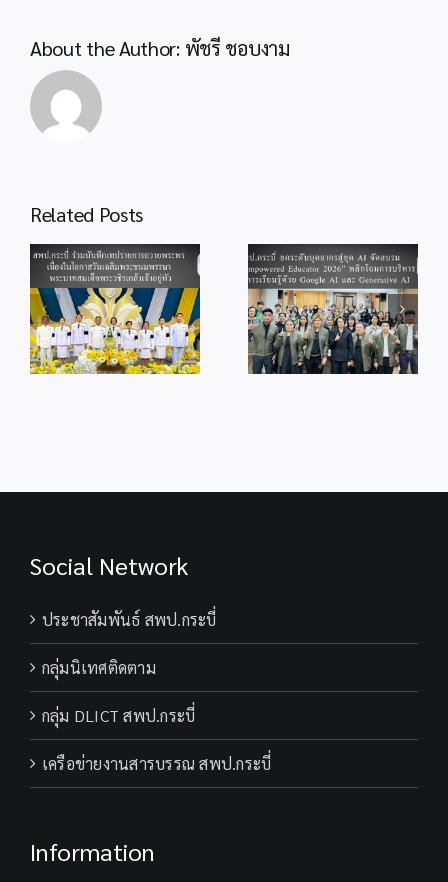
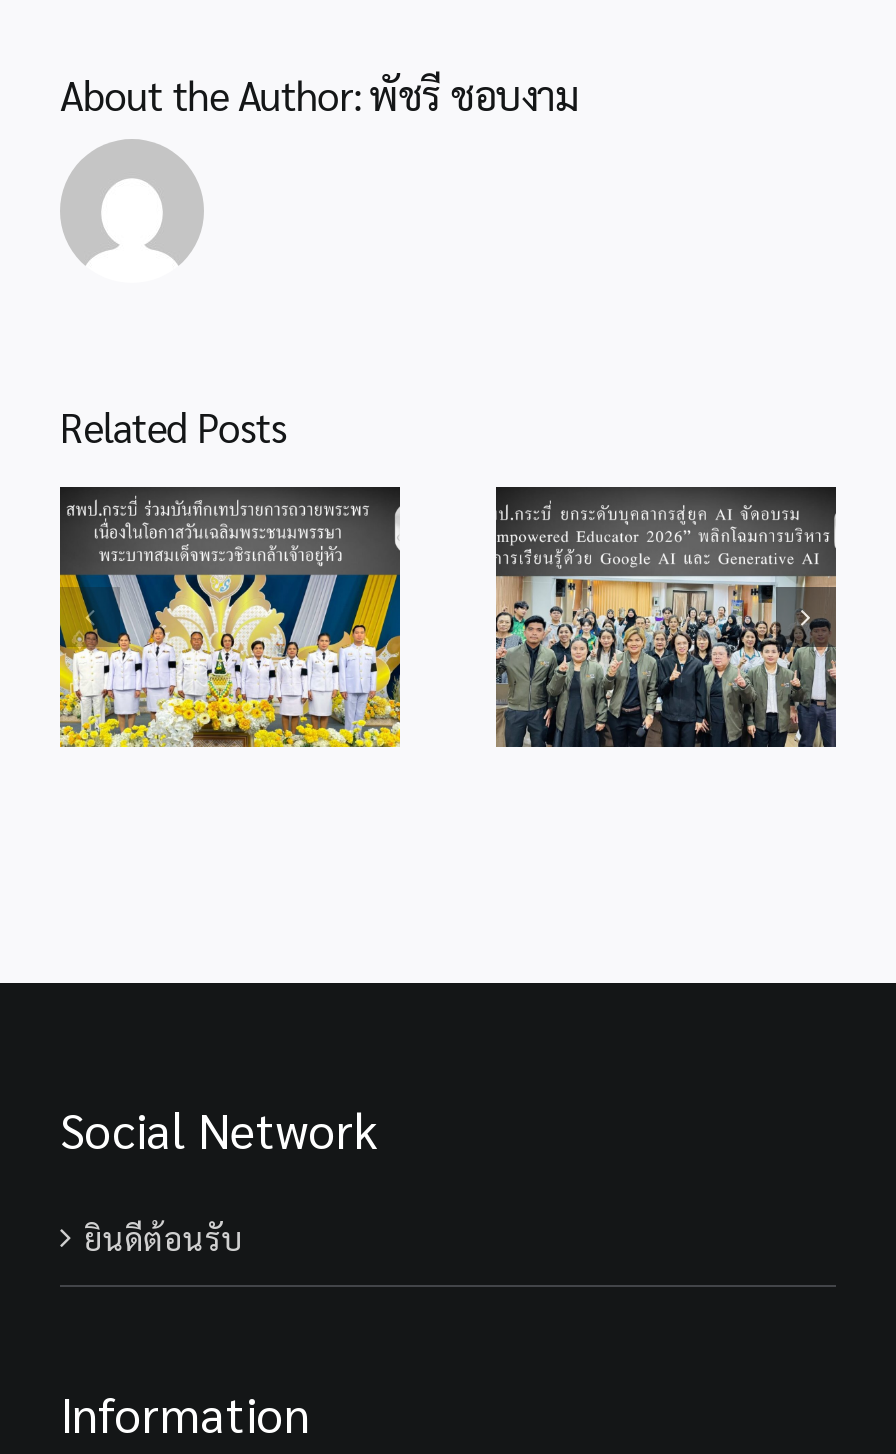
- ประชาสัมพันธ์ สพป.กระบี่
- กลุ่มนิเทศติดตาม
- กลุ่ม DLICT สพป.กระบี่
- เครือข่ายงานสารบรรณ สพป.กระบี่
+ ยินดีต้อนรับ
